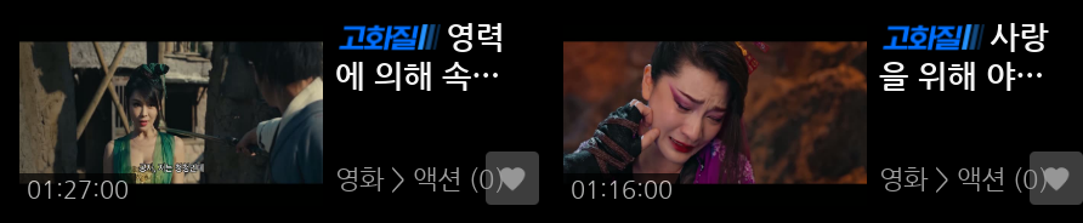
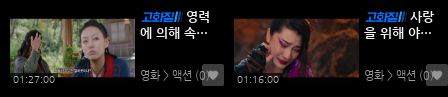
- [image]
+ [image]
